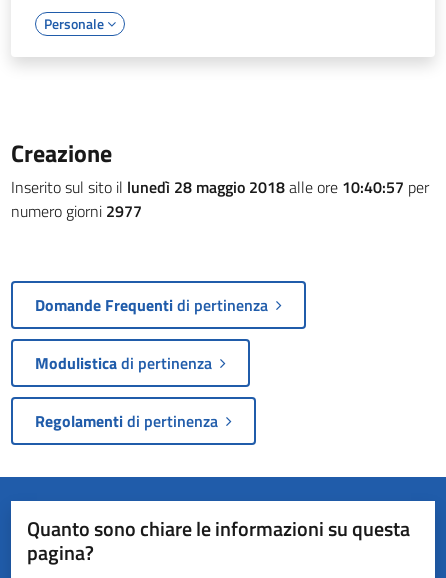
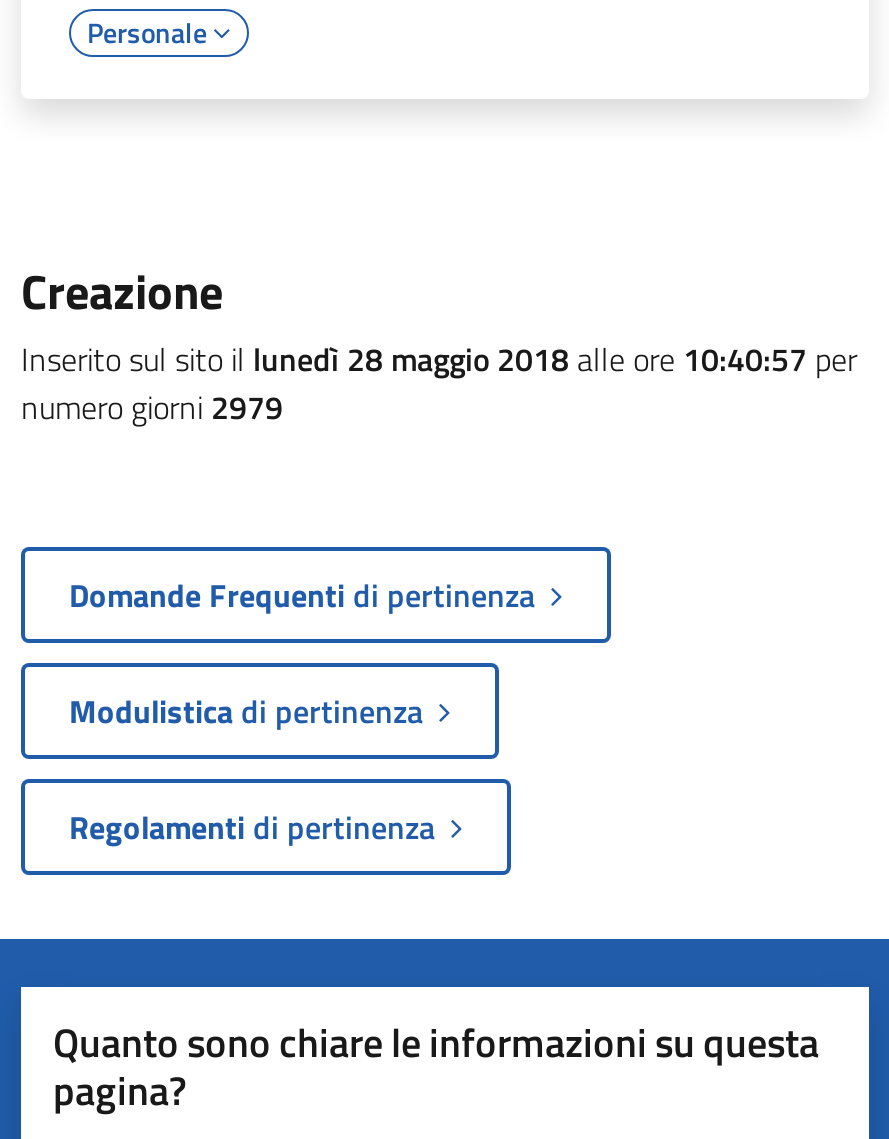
- numero giorni 2977
+ numero giorni 2979
